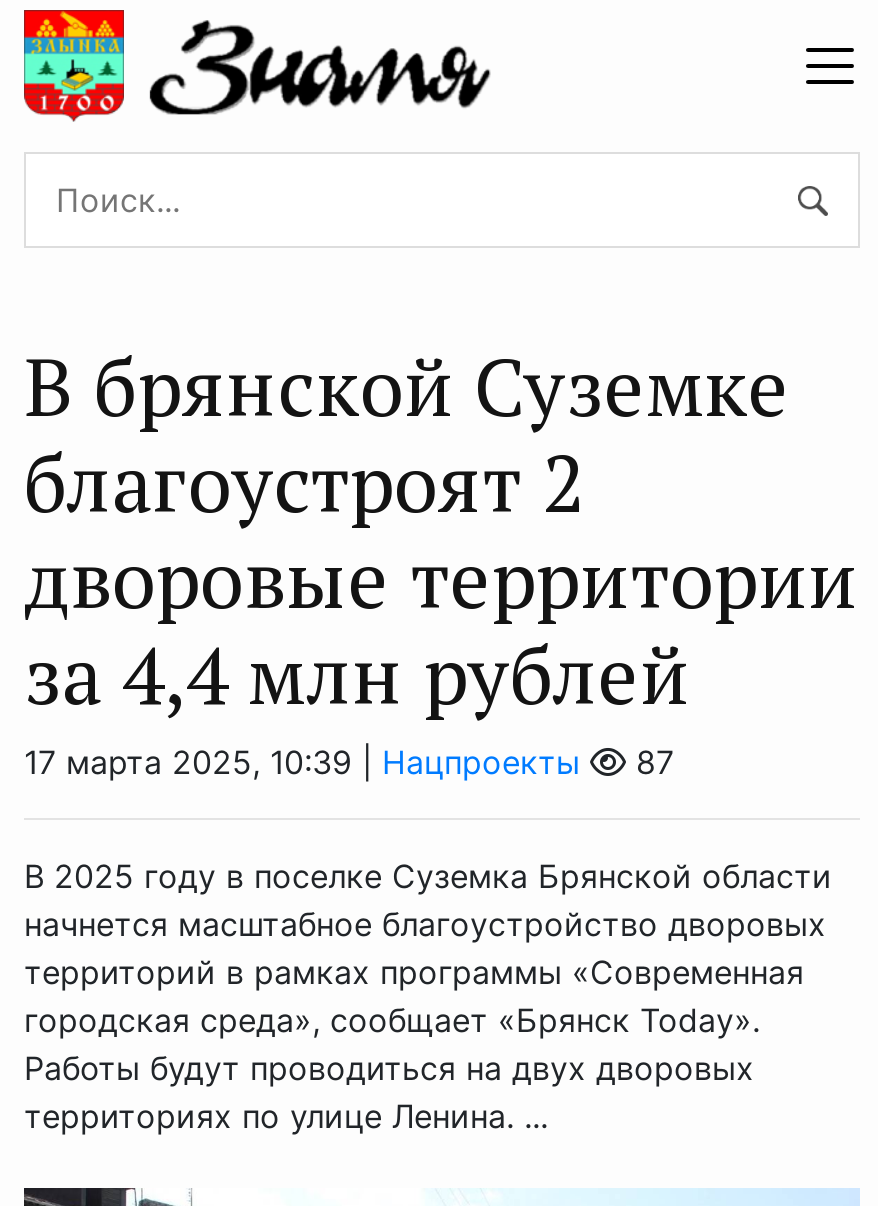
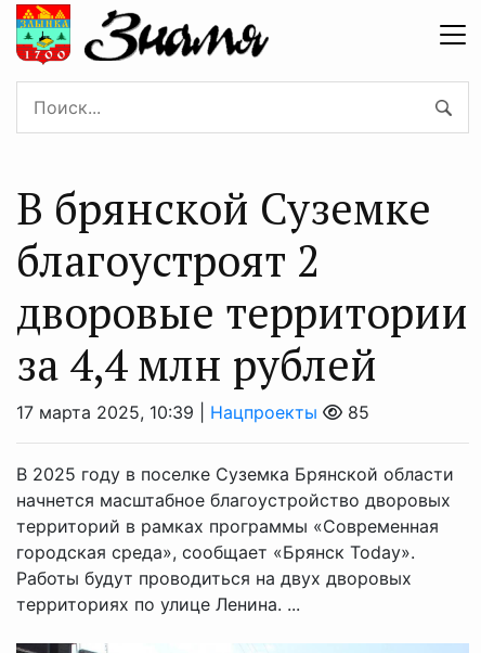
- 87
+ 85
